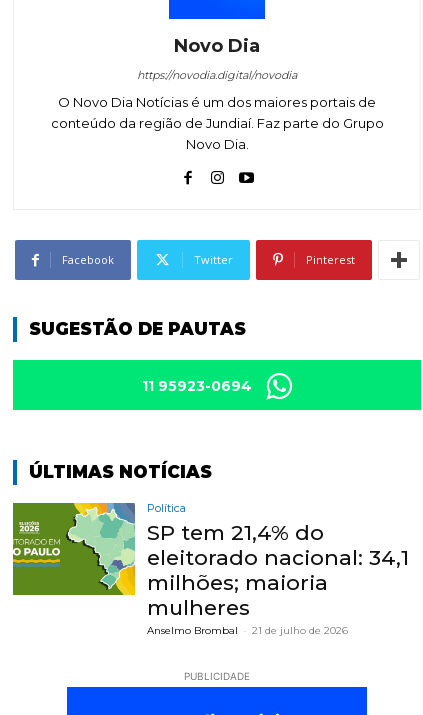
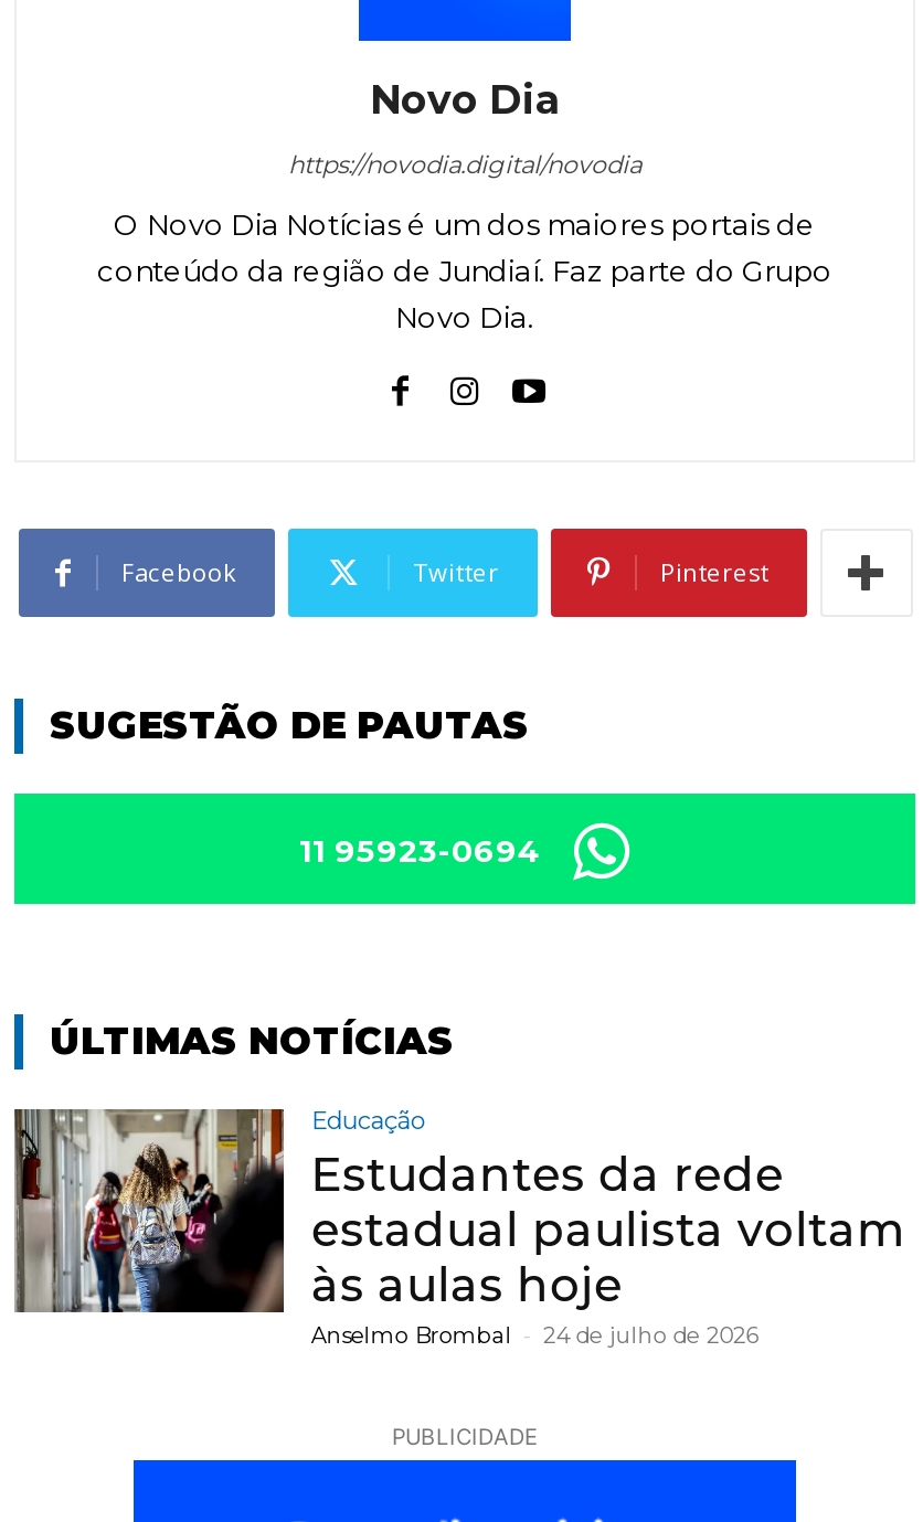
- [image]
- Política
- SP tem 21,4% do
- eleitorado nacional: 34,1
- milhões; maioria
- mulheres
- Anselmo Brombal - 21 de julho de 2026
+ [image]
+ Educação
+ Estudantes da rede
+ estadual paulista voltam
+ às aulas hoje
+ Anselmo Brombal - 24 de julho de 2026
